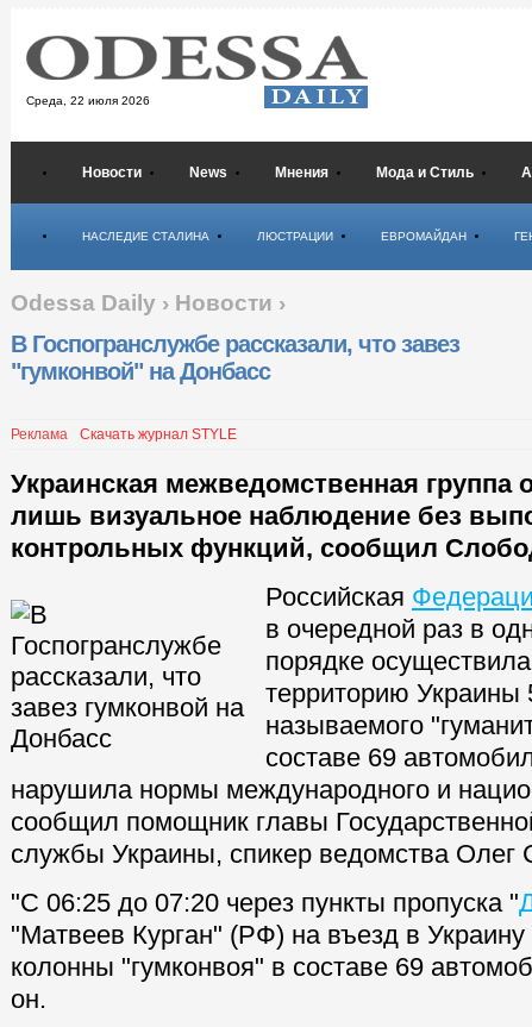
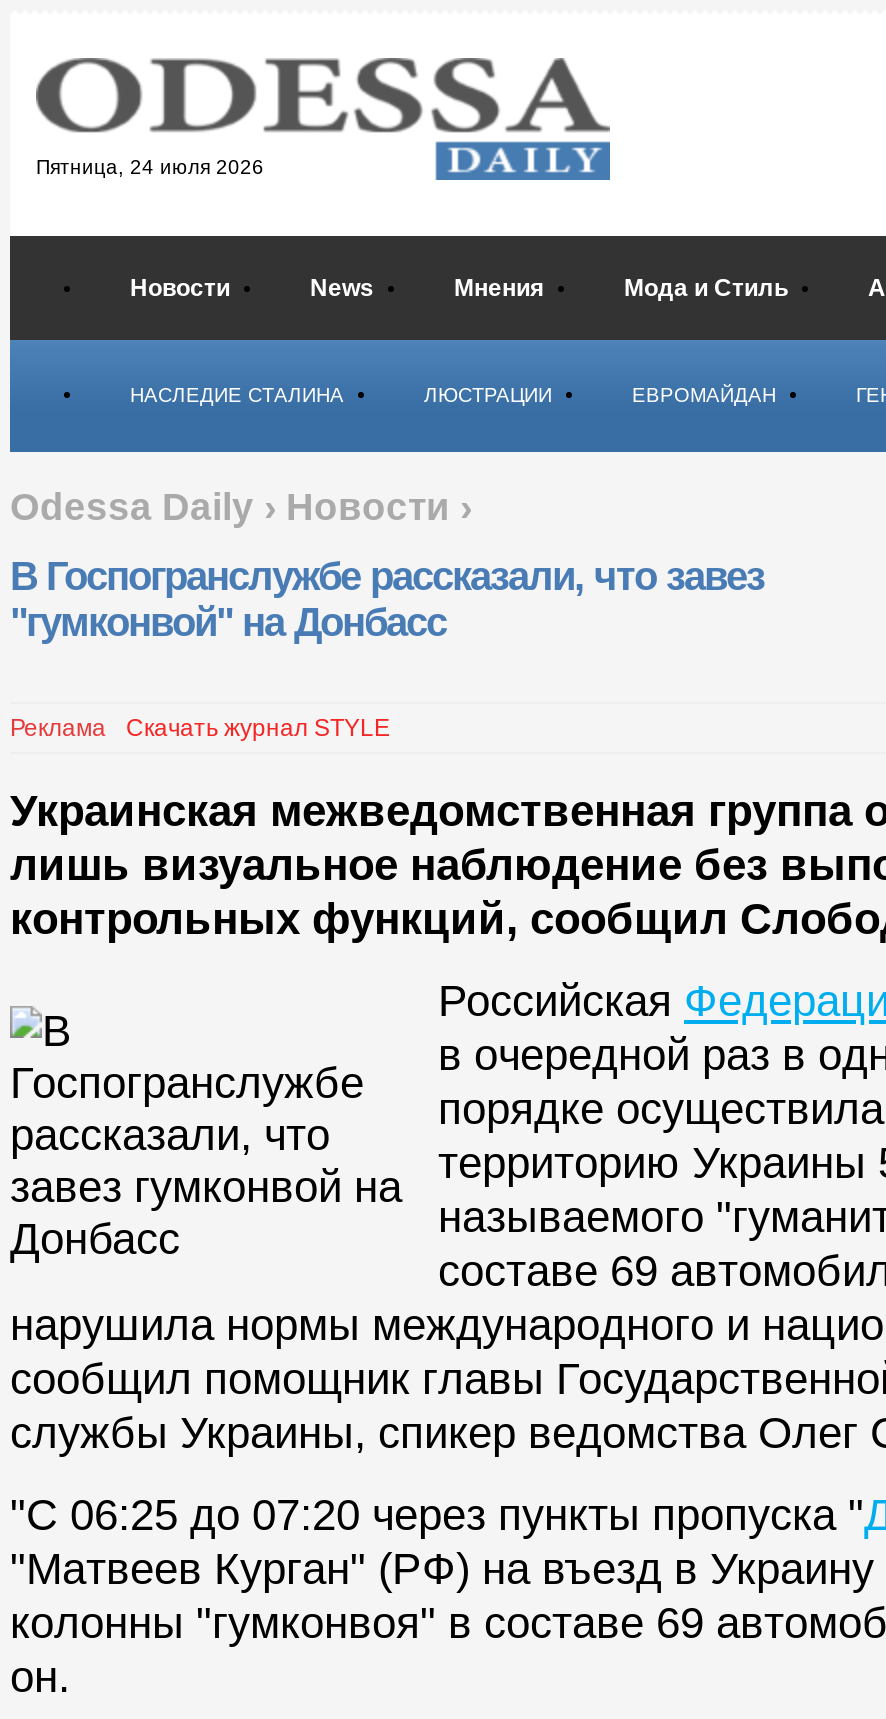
- Среда, 22 июля 2026
+ Пятница, 24 июля 2026
